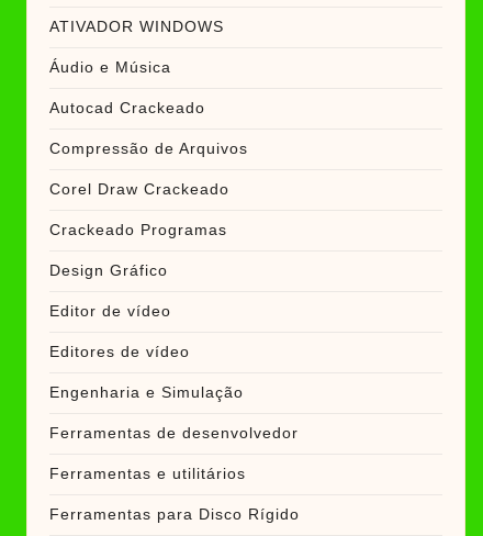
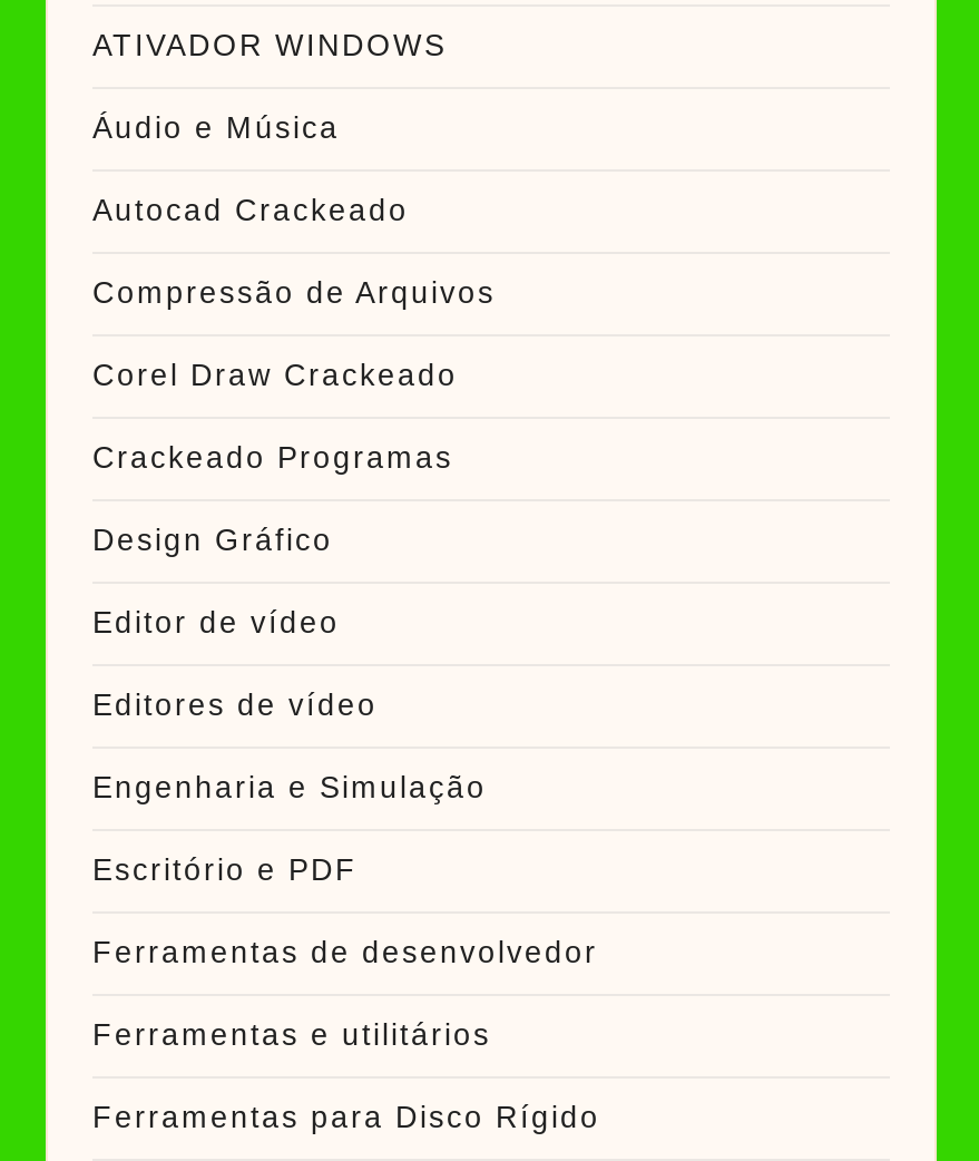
+ Escritório e PDF
